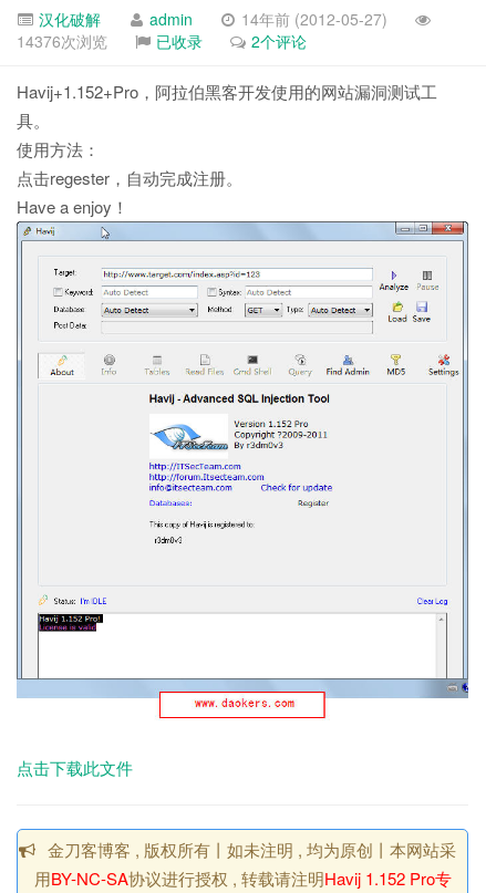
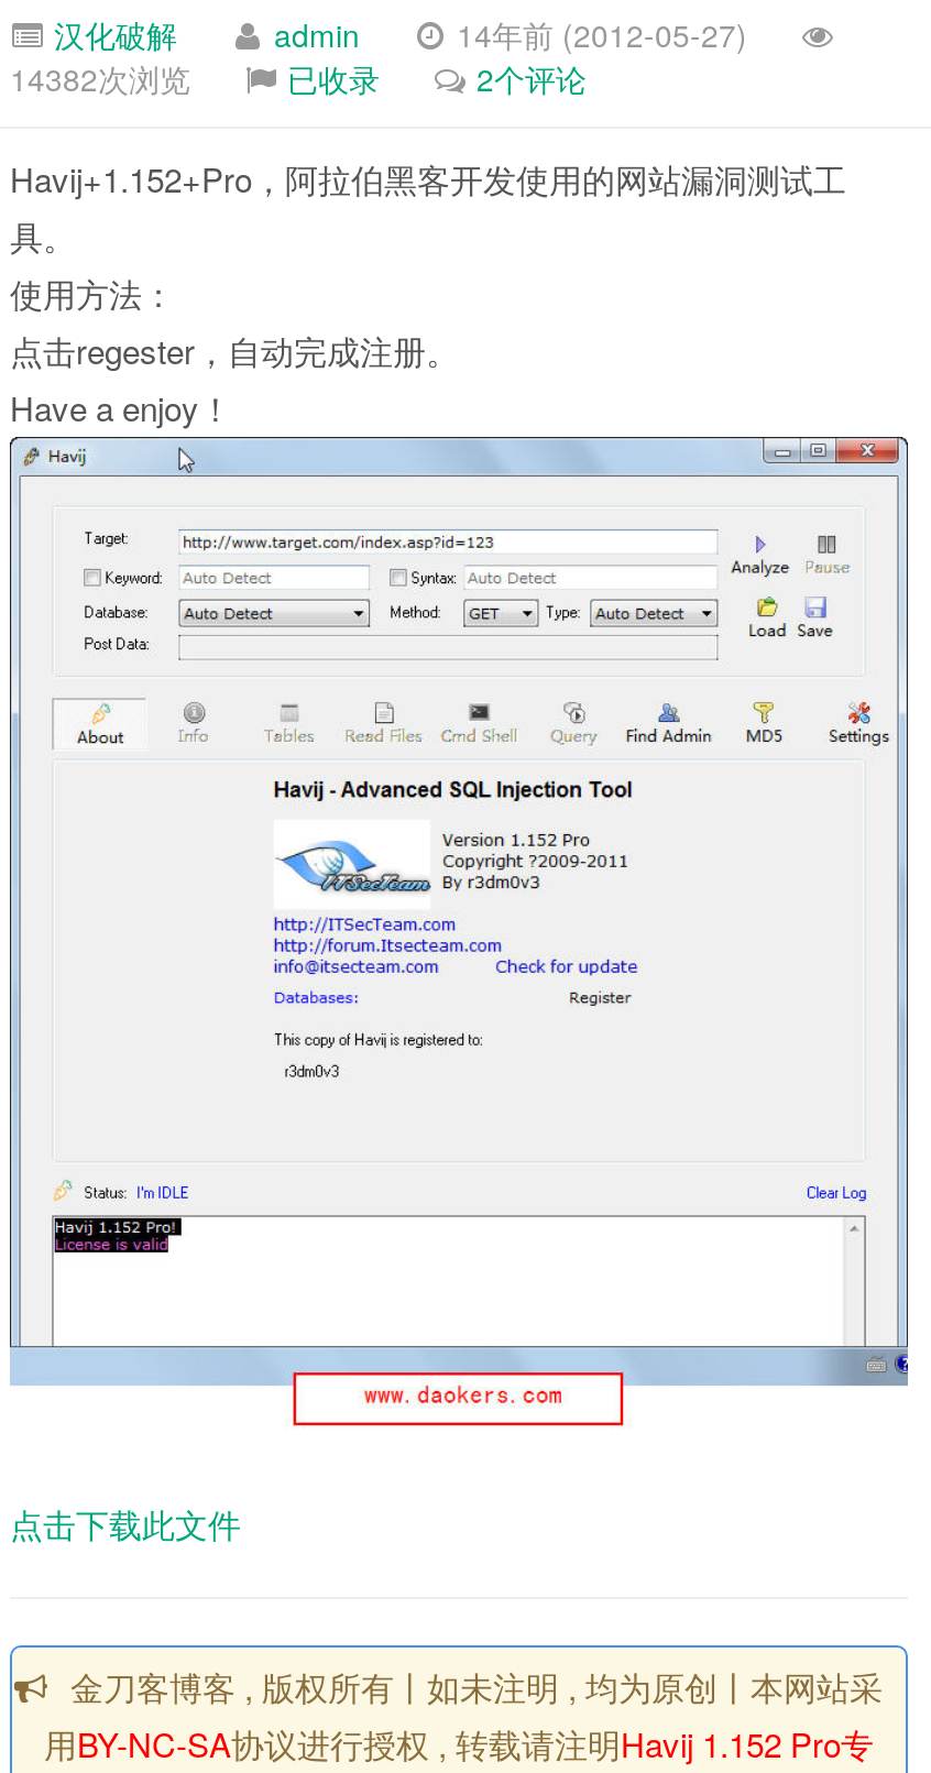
- 14376次浏览
+ 14382次浏览
